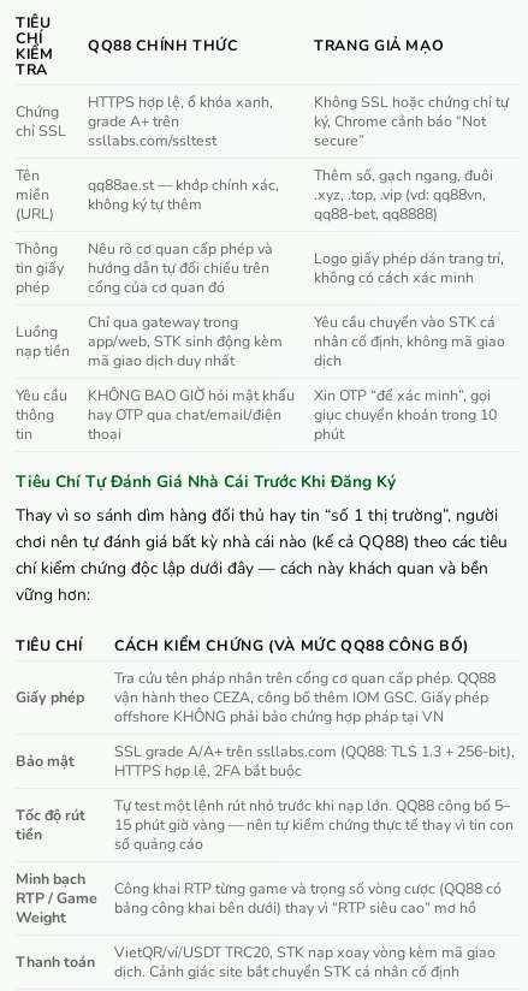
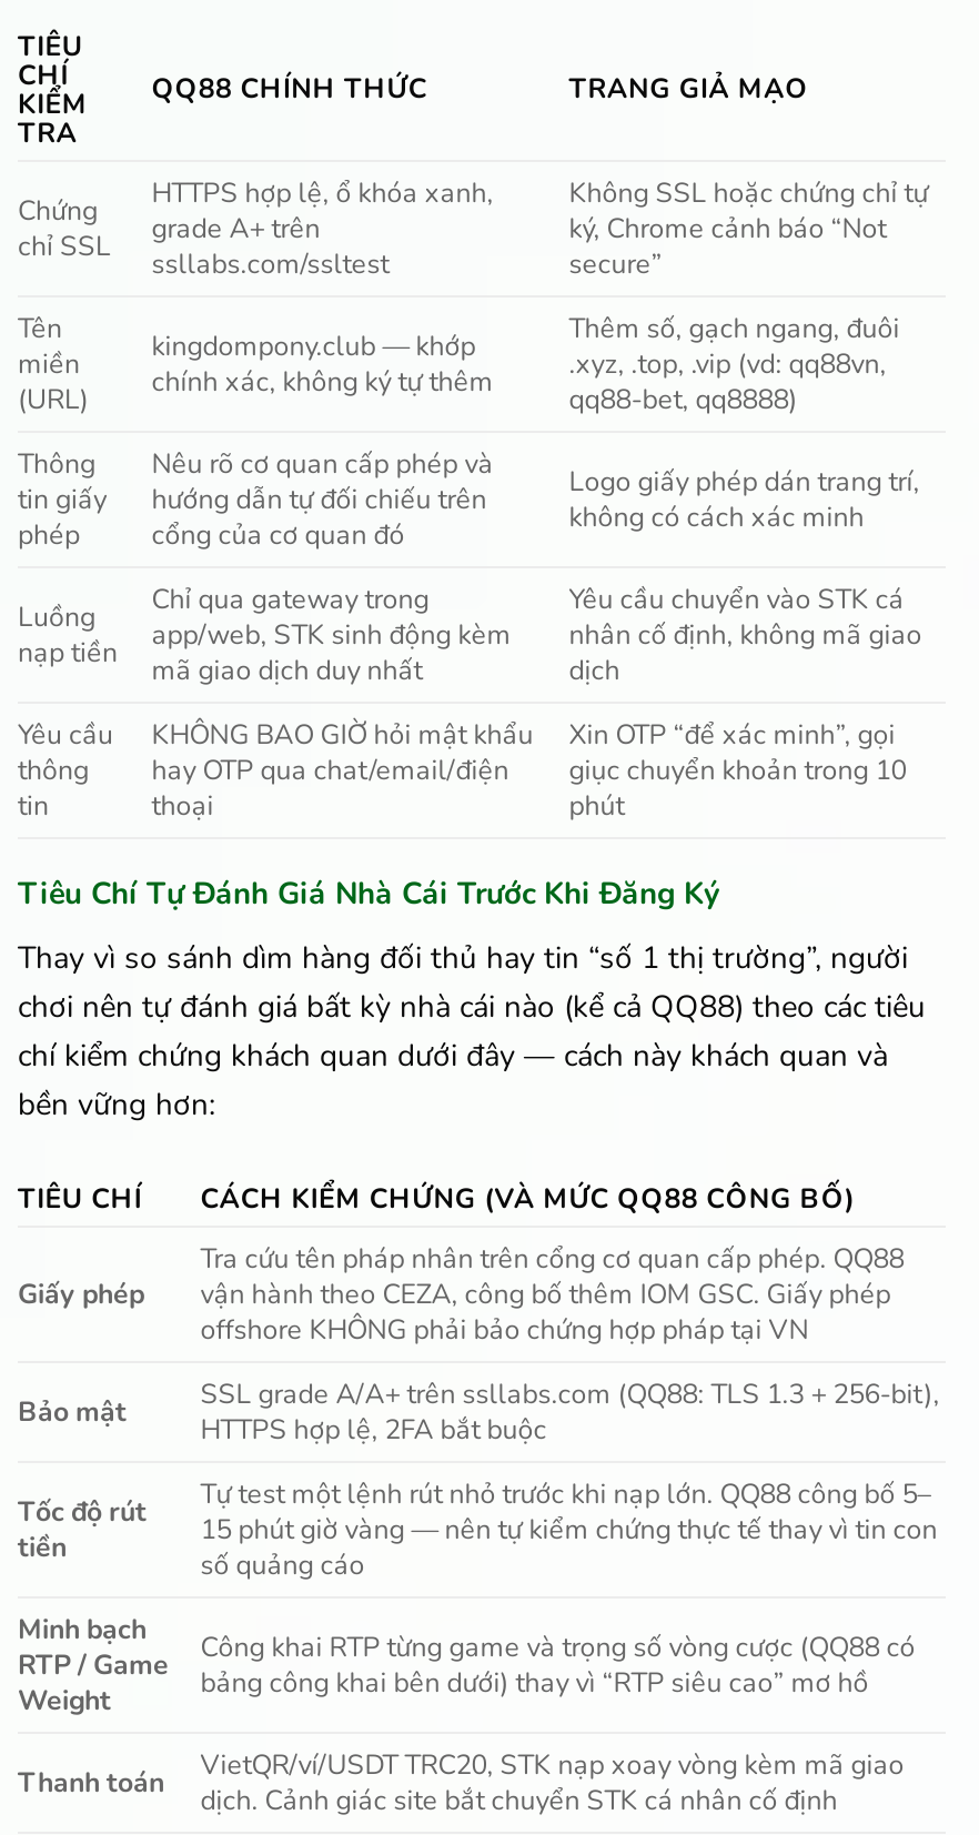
- qq88ae.st — khớp chính xác,
- không ký tự thêm
+ kingdompony.club — khớp
+ chính xác, không ký tự thêm

- chí kiểm chứng độc lập dưới đây — cách này khách quan và bền
- vững hơn:
+ chí kiểm chứng khách quan dưới đây — cách này khách quan và
+ bền vững hơn:
